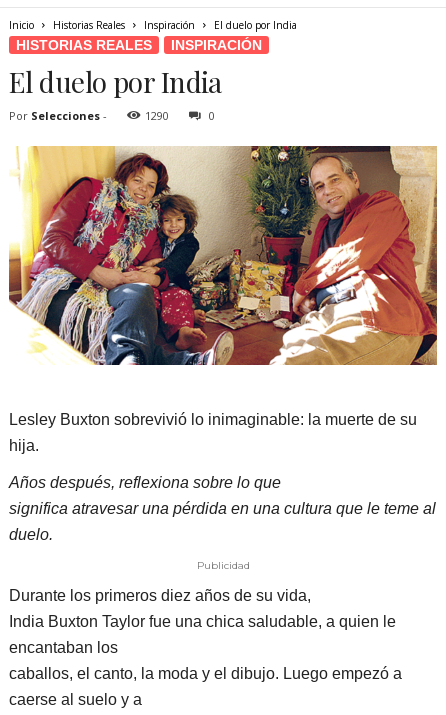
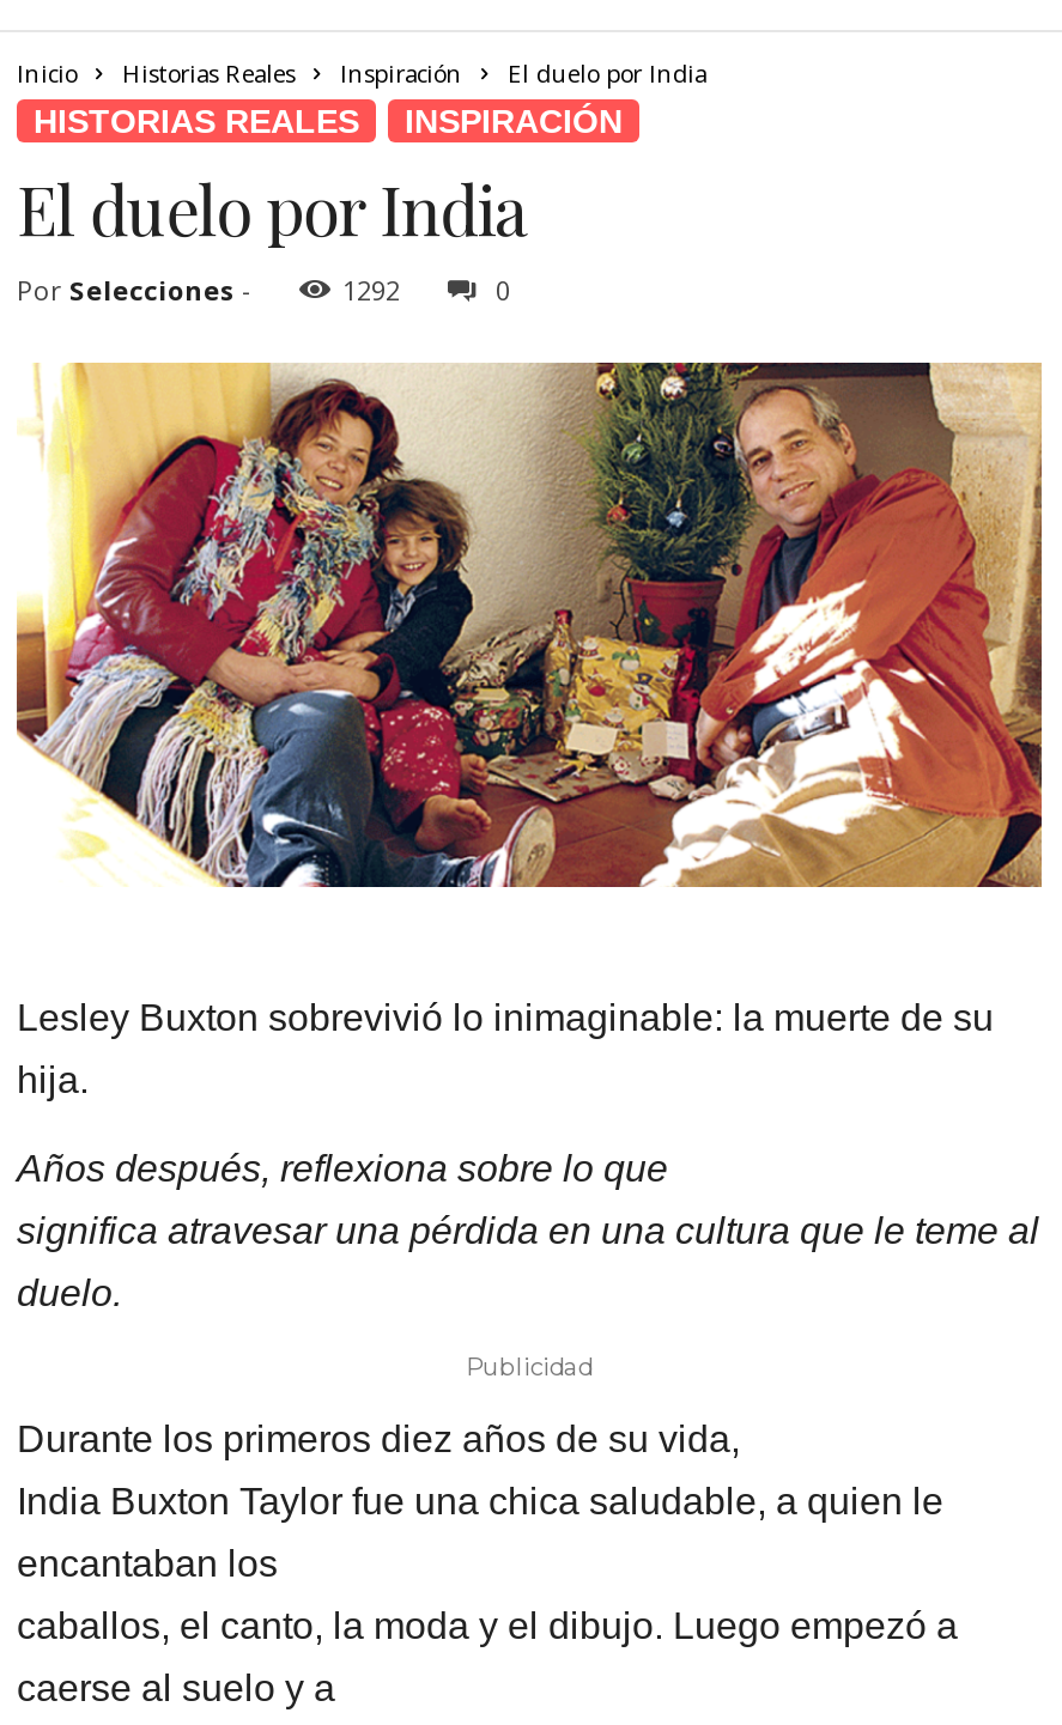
- 1290
+ 1292
